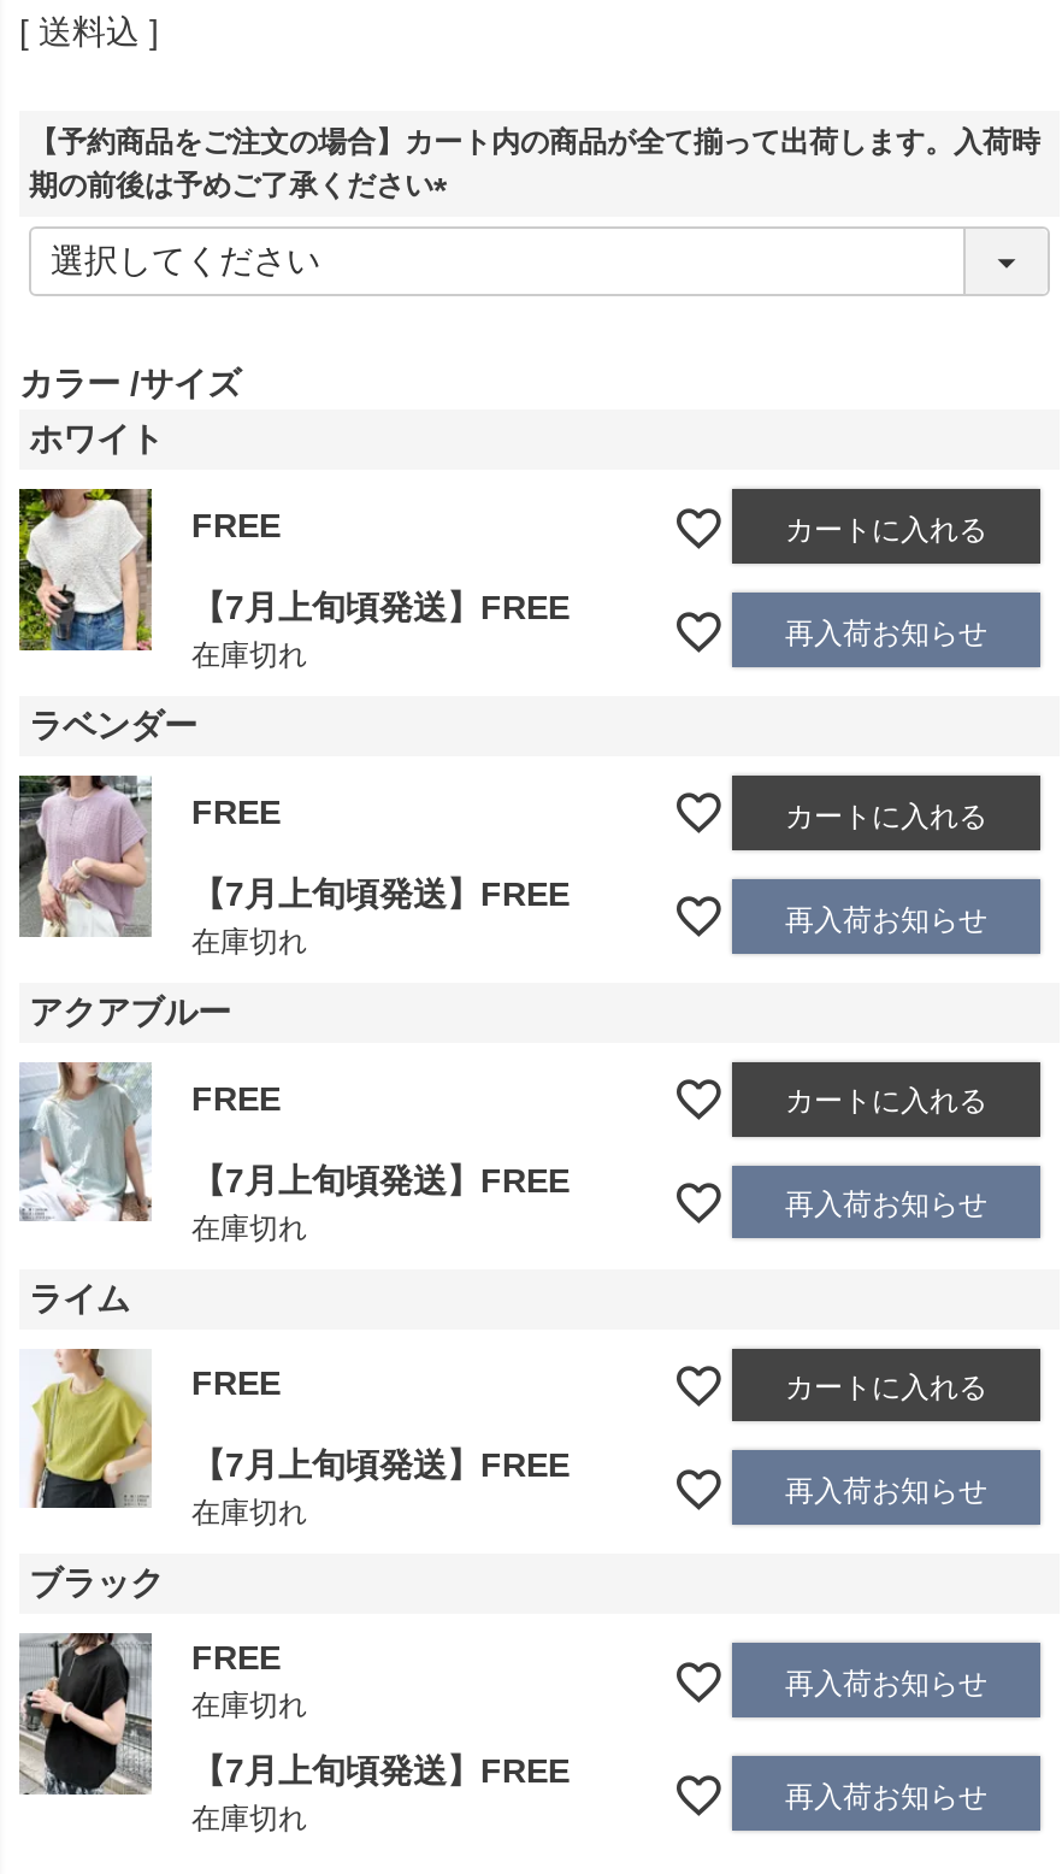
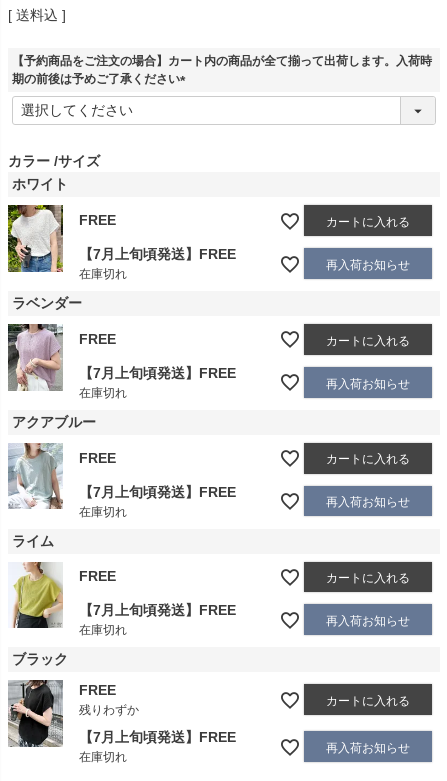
- 再入荷お知らせ
+ カートに入れる

- 在庫切れ
+ 残りわずか
